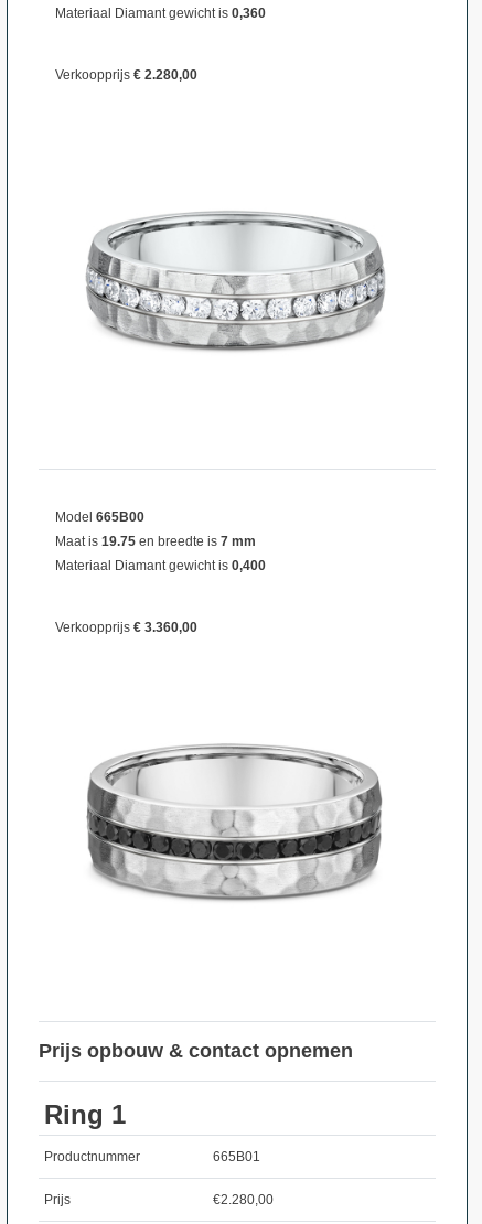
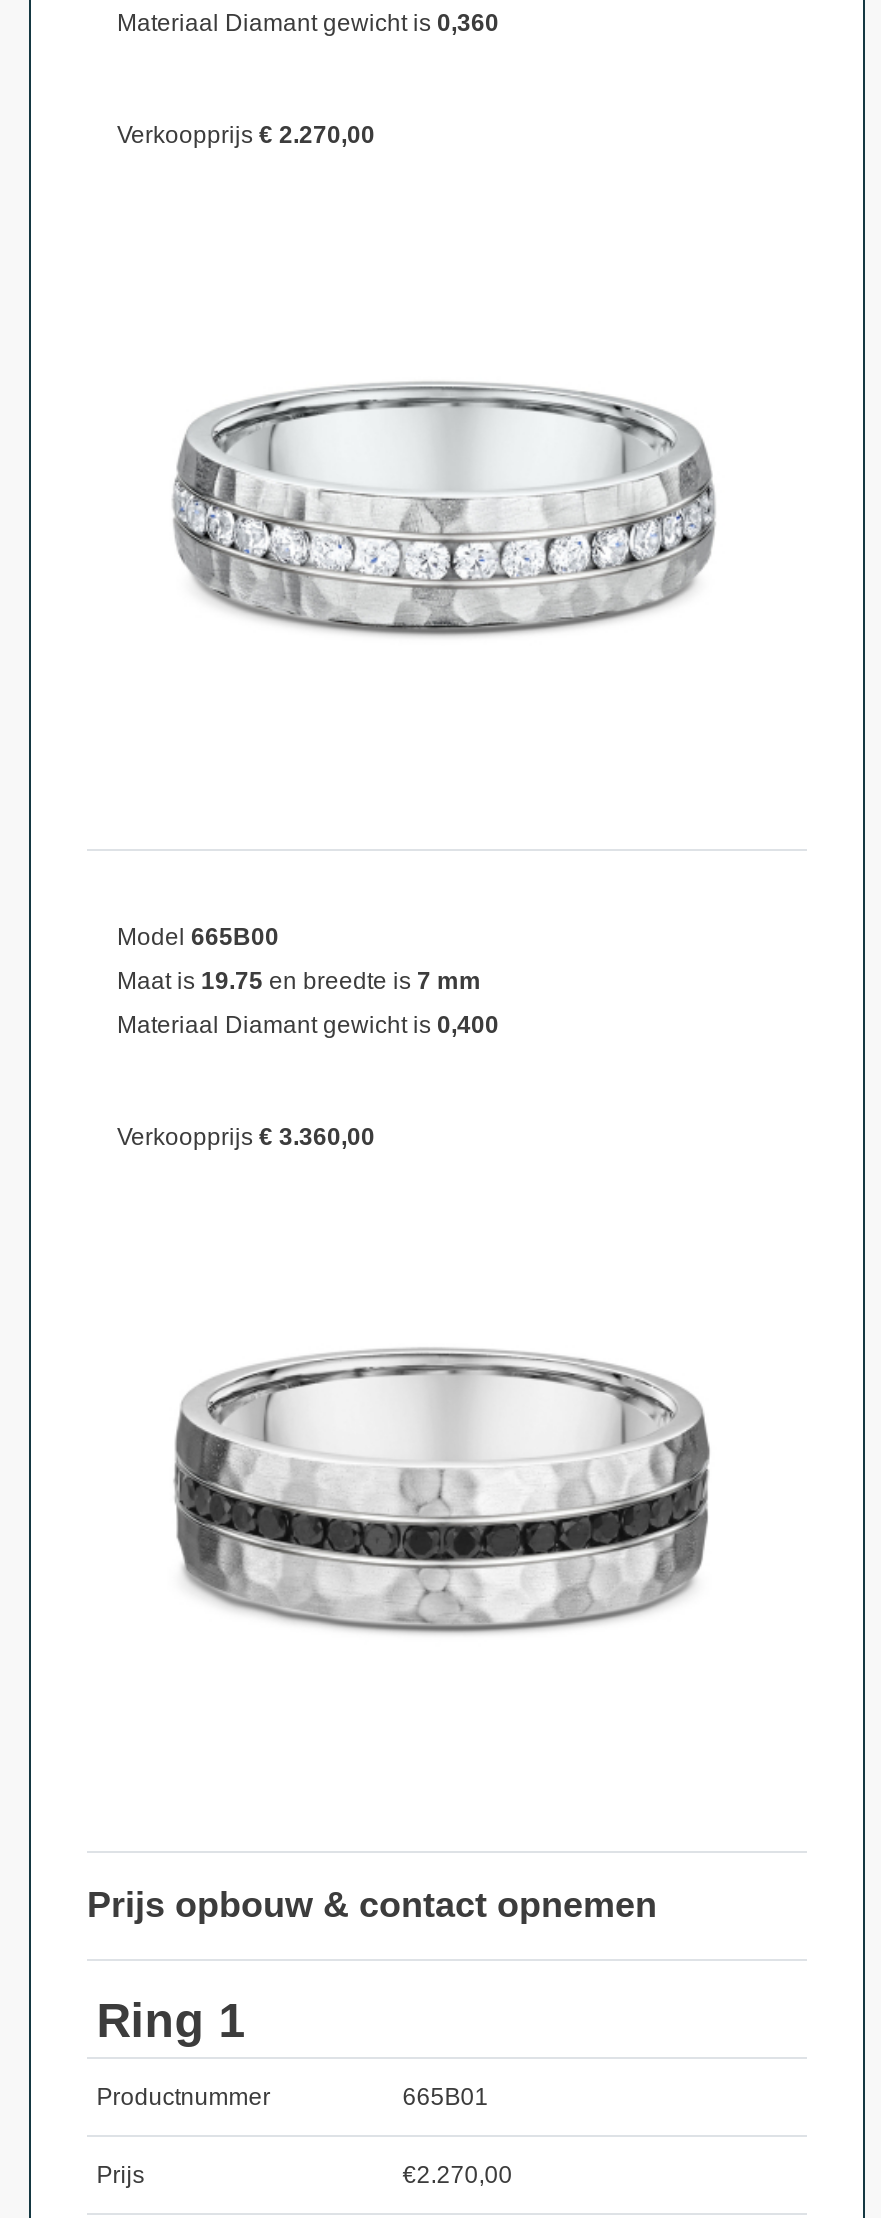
- Verkoopprijs € 2.280,00
+ Verkoopprijs € 2.270,00

- €2.280,00
+ €2.270,00
